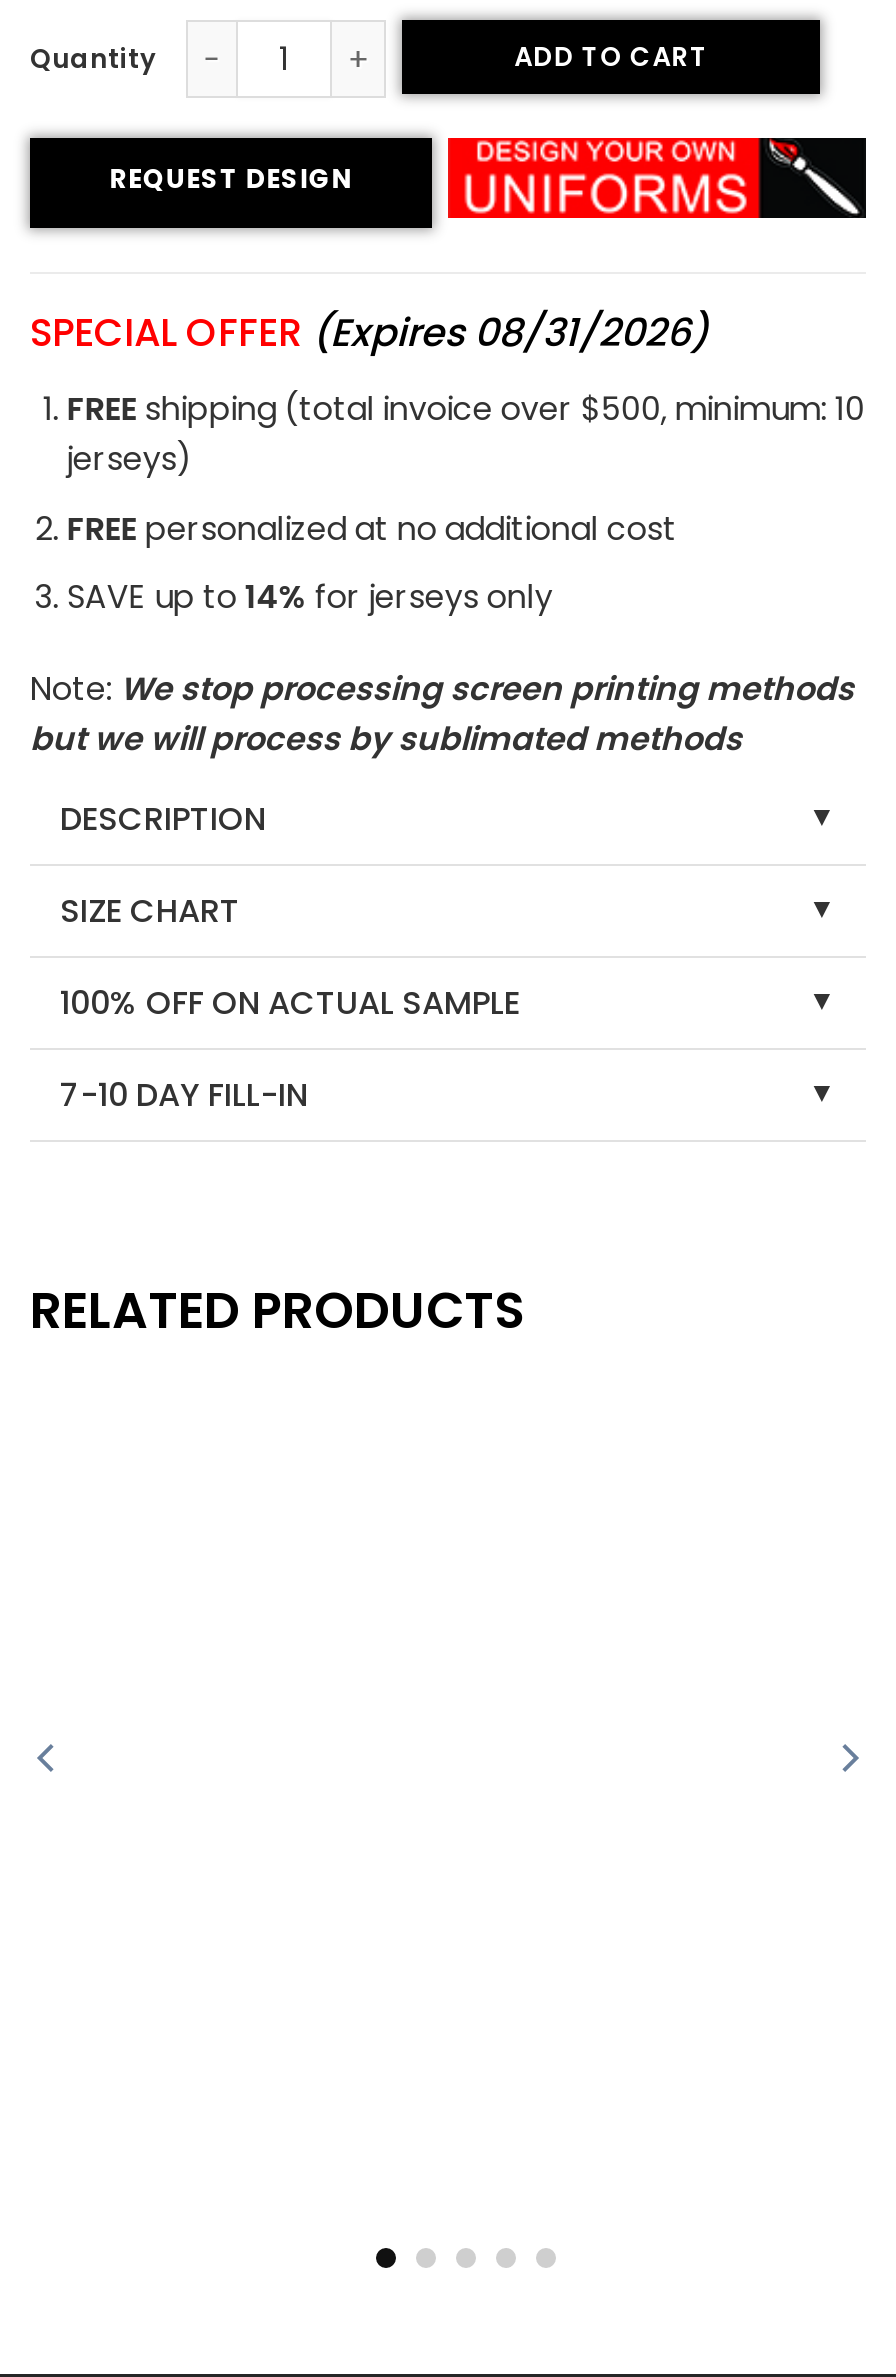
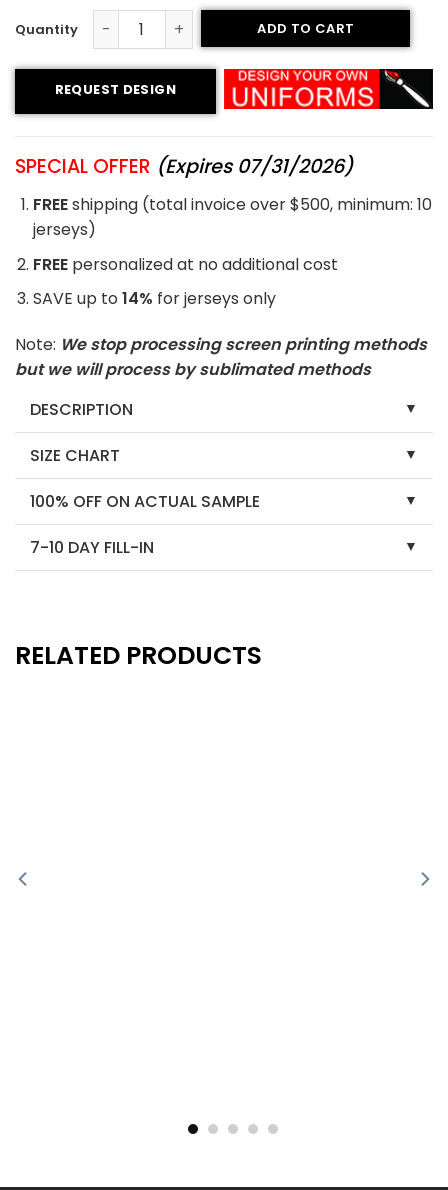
- SPECIAL OFFER (Expires 08/31/2026)
+ SPECIAL OFFER (Expires 07/31/2026)
